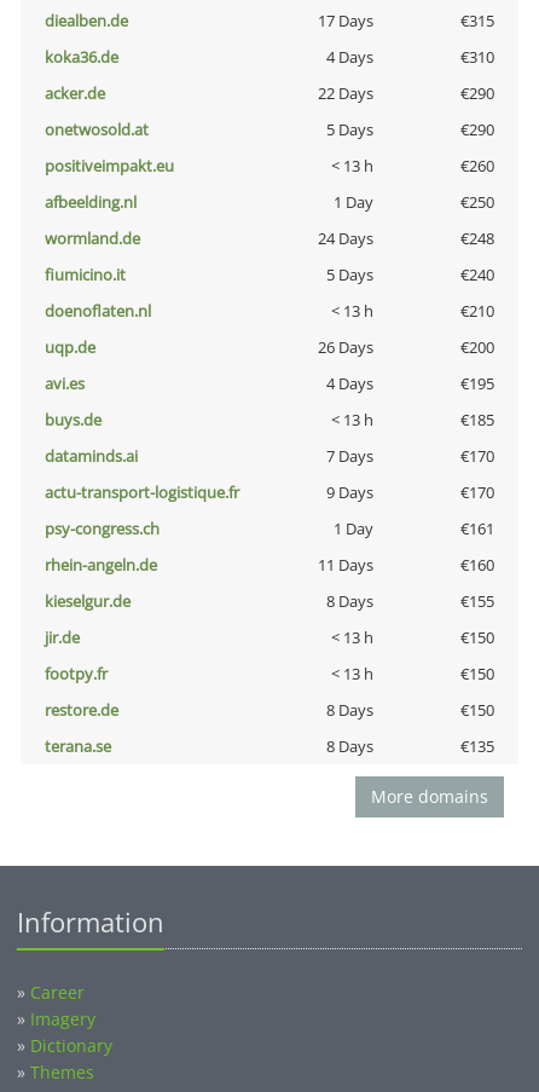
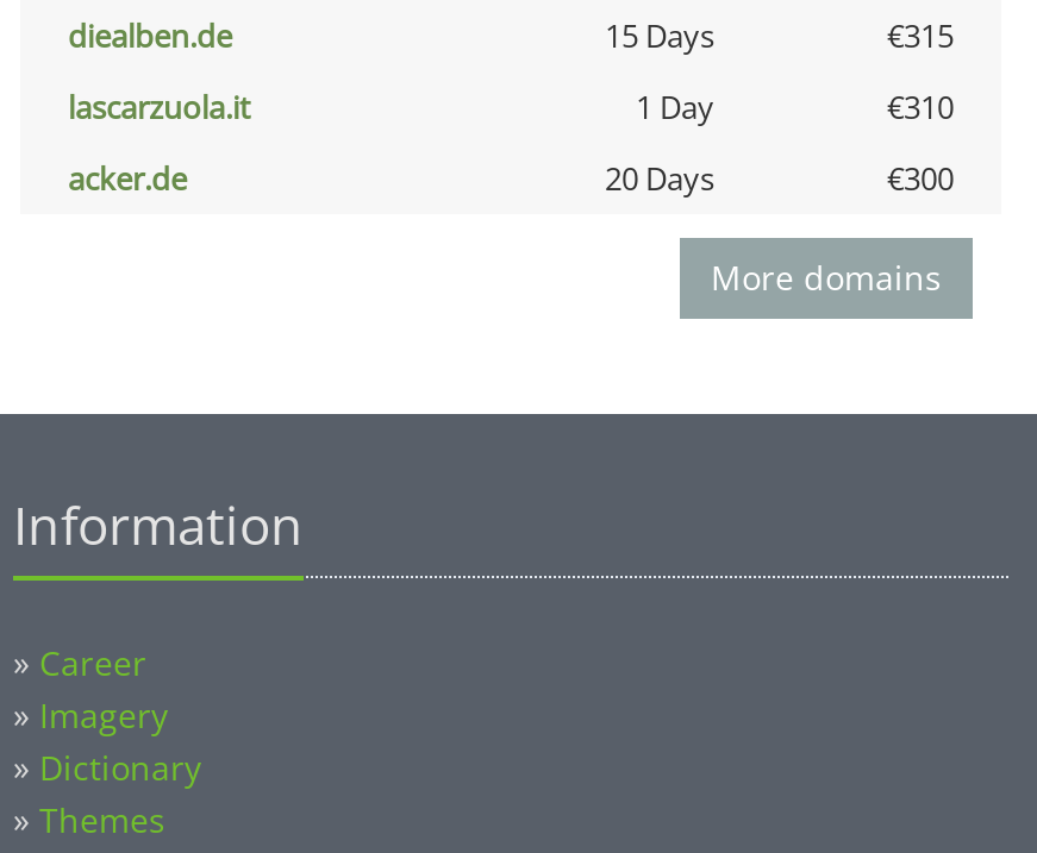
- 17 Days
+ 15 Days

- koka36.de
- 4 Days
+ lascarzuola.it
+ 1 Day

- 22 Days
- €290
- onetwosold.at
- 5 Days
- €290
- positiveimpakt.eu
- < 13 h
- €260
- afbeelding.nl
- 1 Day
- €250
- wormland.de
- 24 Days
- €248
- fiumicino.it
- 5 Days
- €240
- doenoflaten.nl
- < 13 h
- €210
- uqp.de
- 26 Days
- €200
- avi.es
- 4 Days
- €195
- buys.de
- < 13 h
- €185
- dataminds.ai
- 7 Days
- €170
- actu-transport-logistique.fr
- 9 Days
- €170
- psy-congress.ch
- 1 Day
- €161
- rhein-angeln.de
- 11 Days
- €160
- kieselgur.de
- 8 Days
- €155
- jir.de
- < 13 h
- €150
- footpy.fr
- < 13 h
- €150
- restore.de
- 8 Days
- €150
- terana.se
- 8 Days
- €135
+ 20 Days
+ €300
